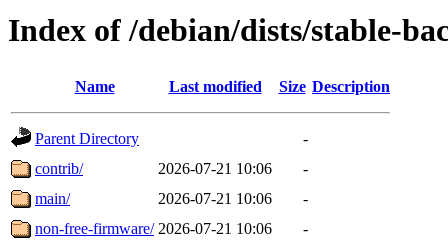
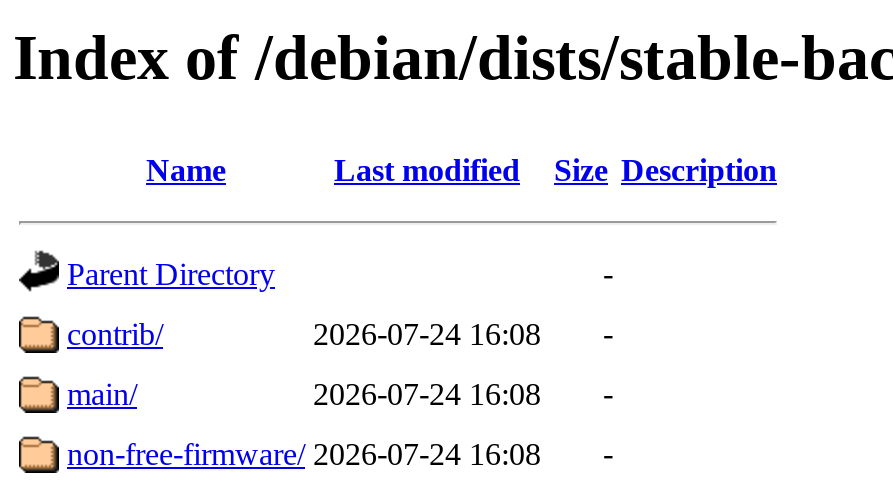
- 2026-07-21 10:06
+ 2026-07-24 16:08

- 2026-07-21 10:06
+ 2026-07-24 16:08

- non-free-firmware/ 2026-07-21 10:06
+ non-free-firmware/ 2026-07-24 16:08
